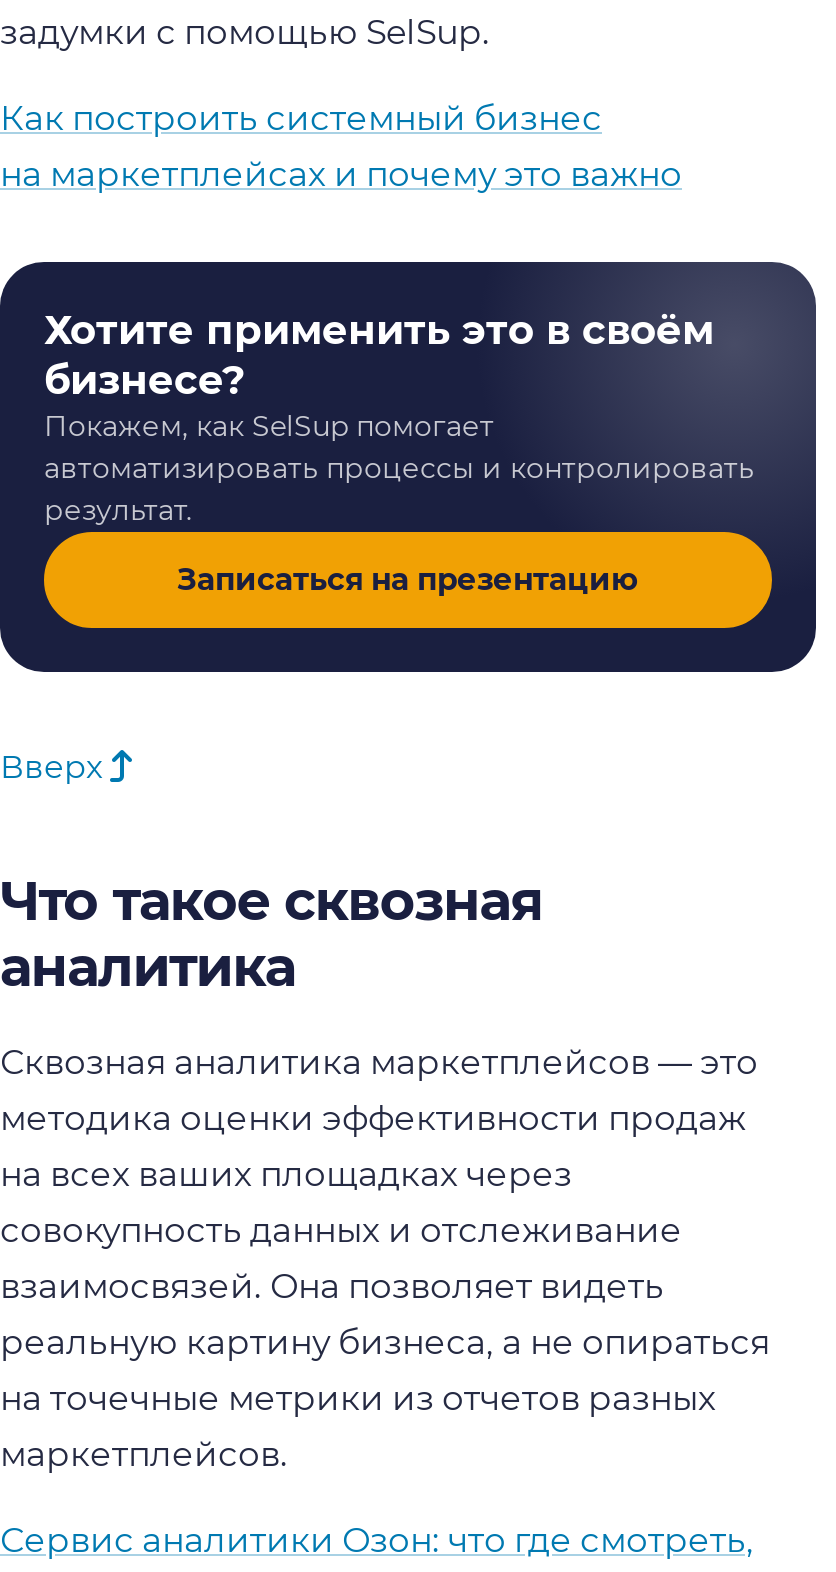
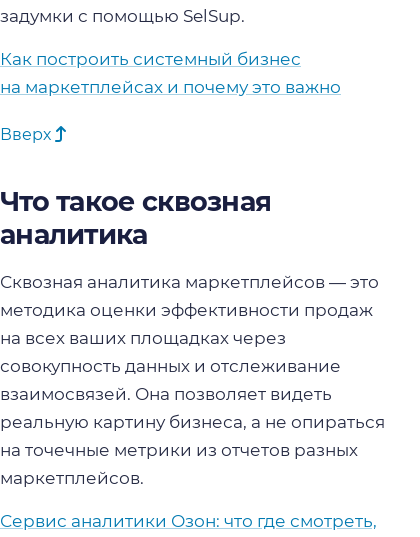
- [image]
- Хотите применить это в своём
- бизнесе?
- Покажем, как SelSup помогает
- автоматизировать процессы и контролировать
- результат.
- Записаться на презентацию
